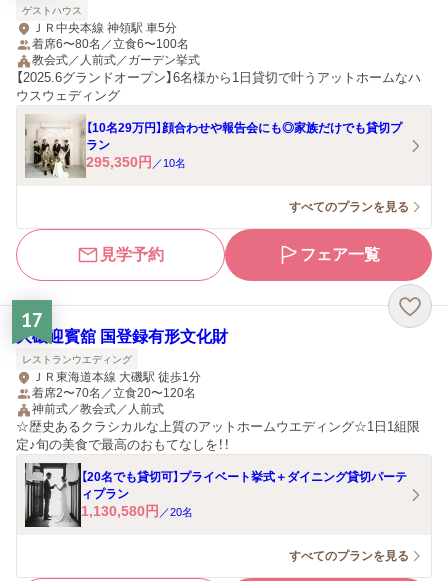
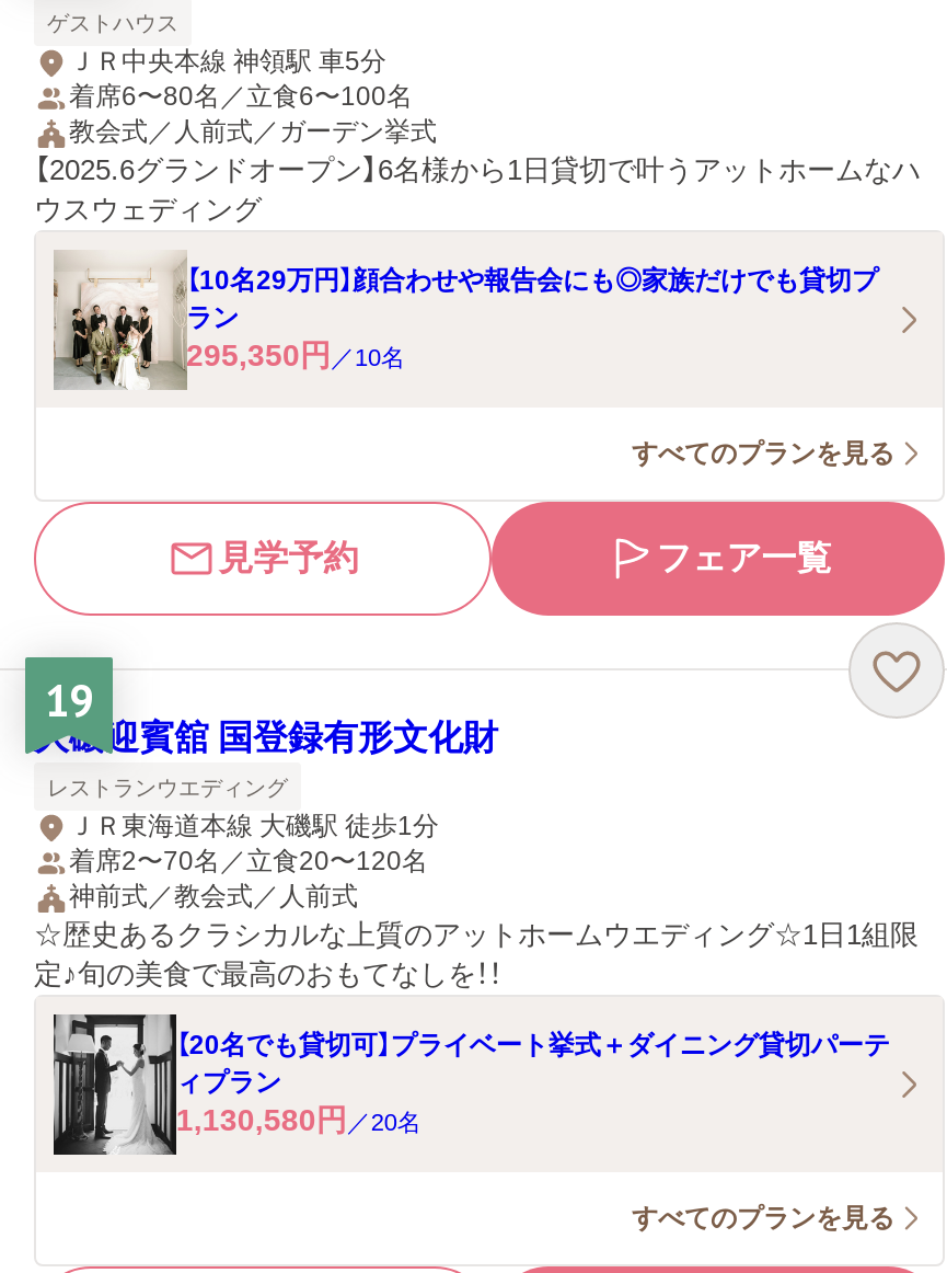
- 17
+ 19
